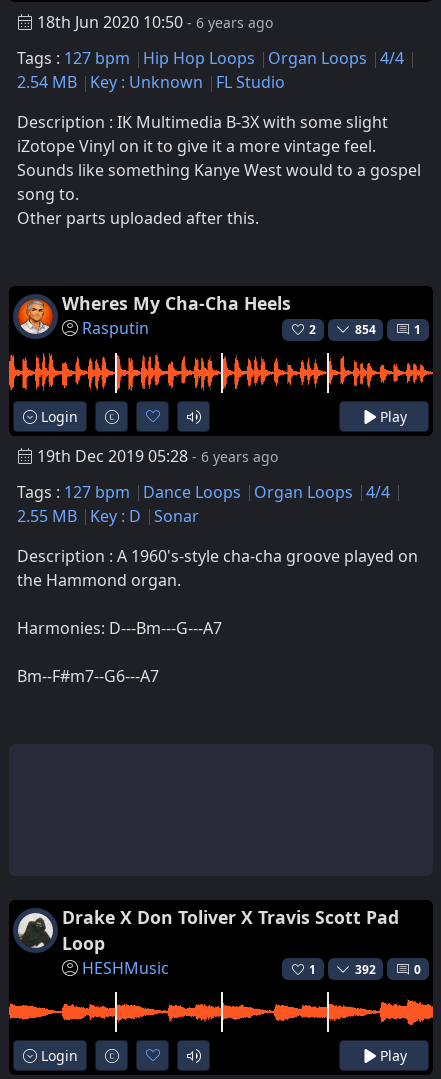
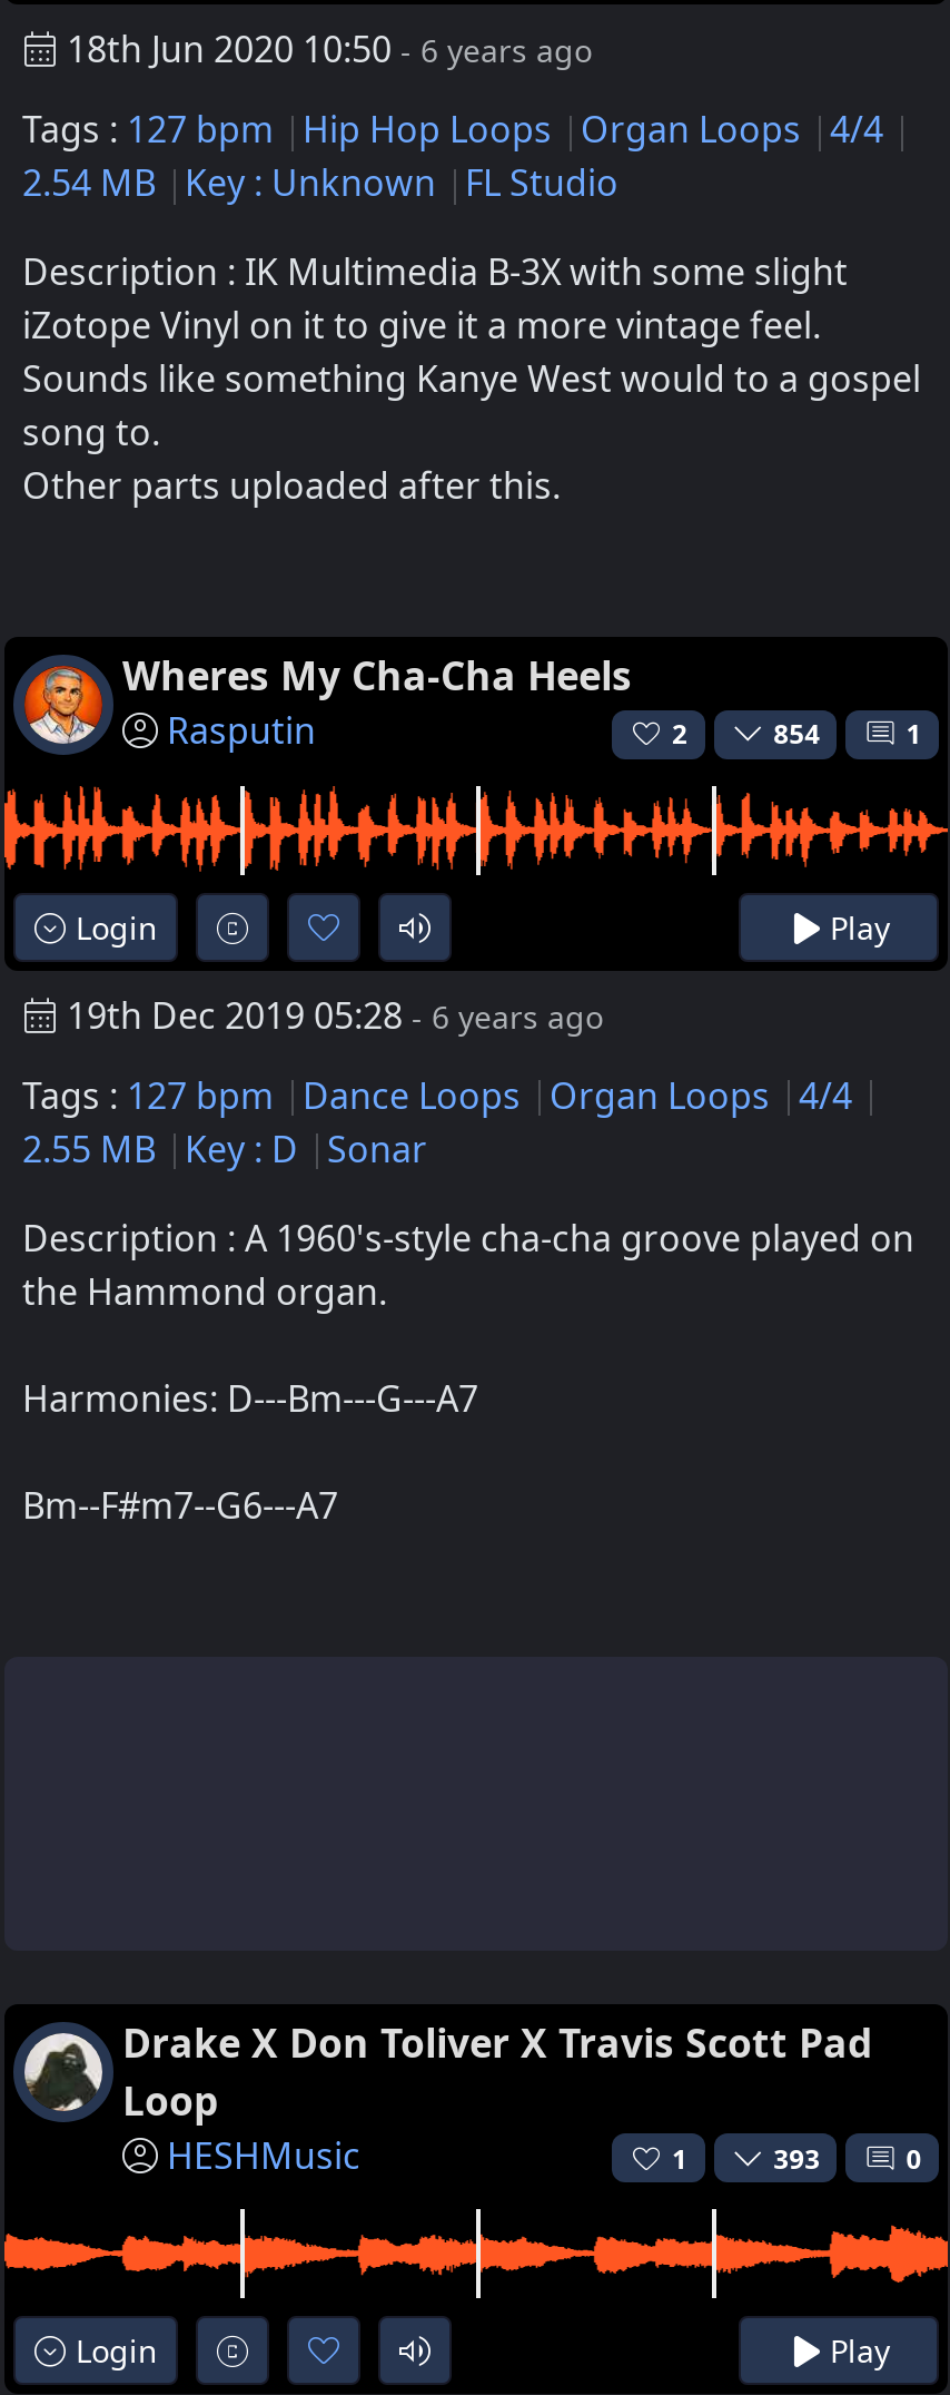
- 392
+ 393
